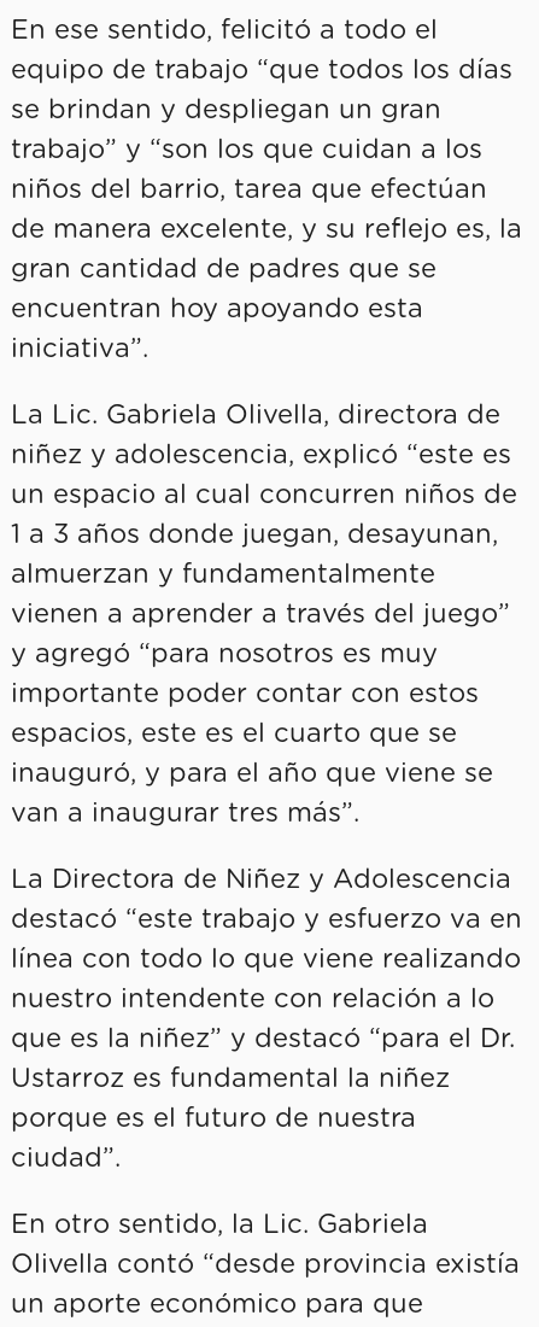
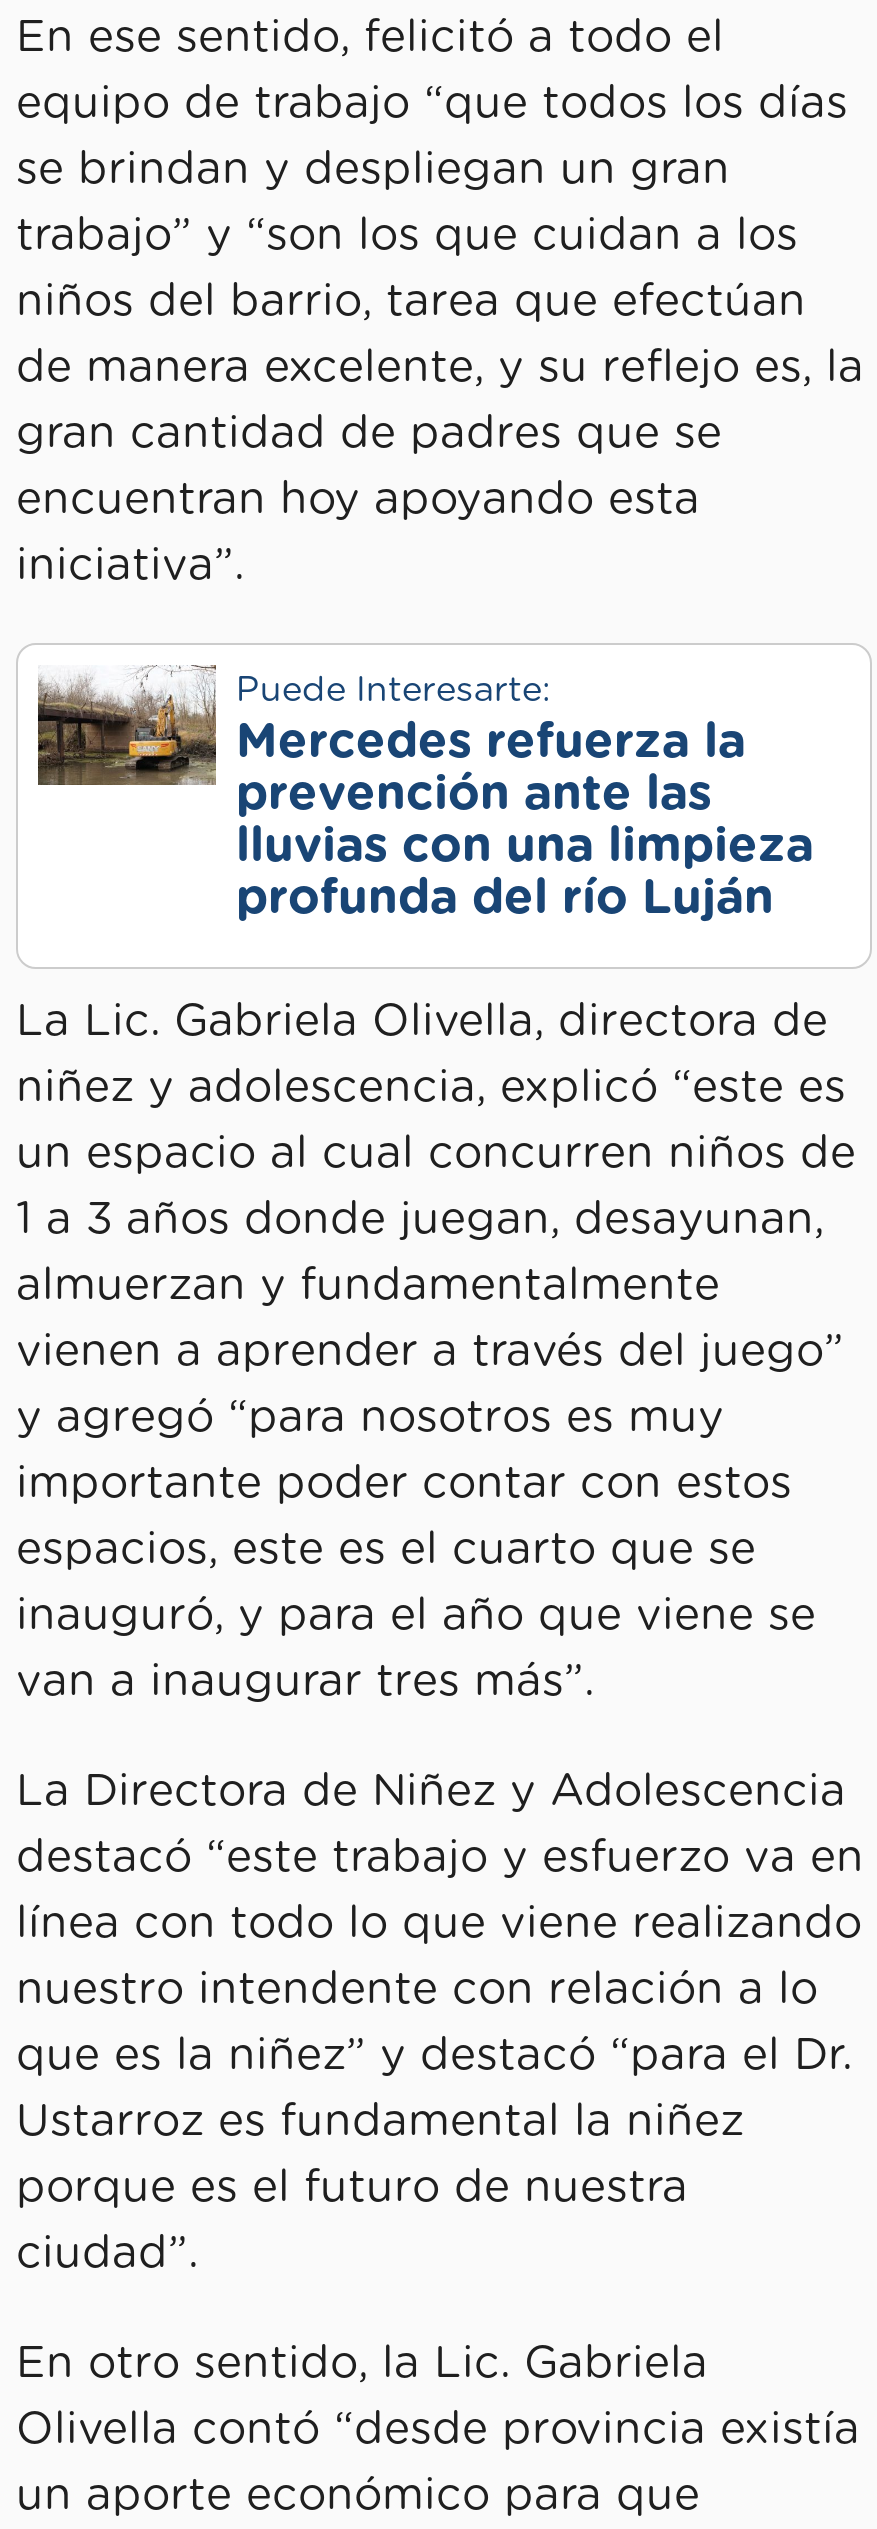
+ [image]
+ Puede Interesarte:
+ Mercedes refuerza la
+ prevención ante las
+ lluvias con una limpieza
+ profunda del río Luján
